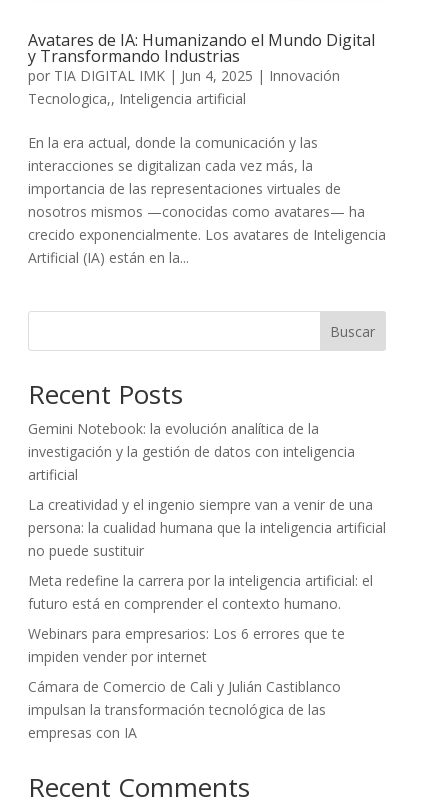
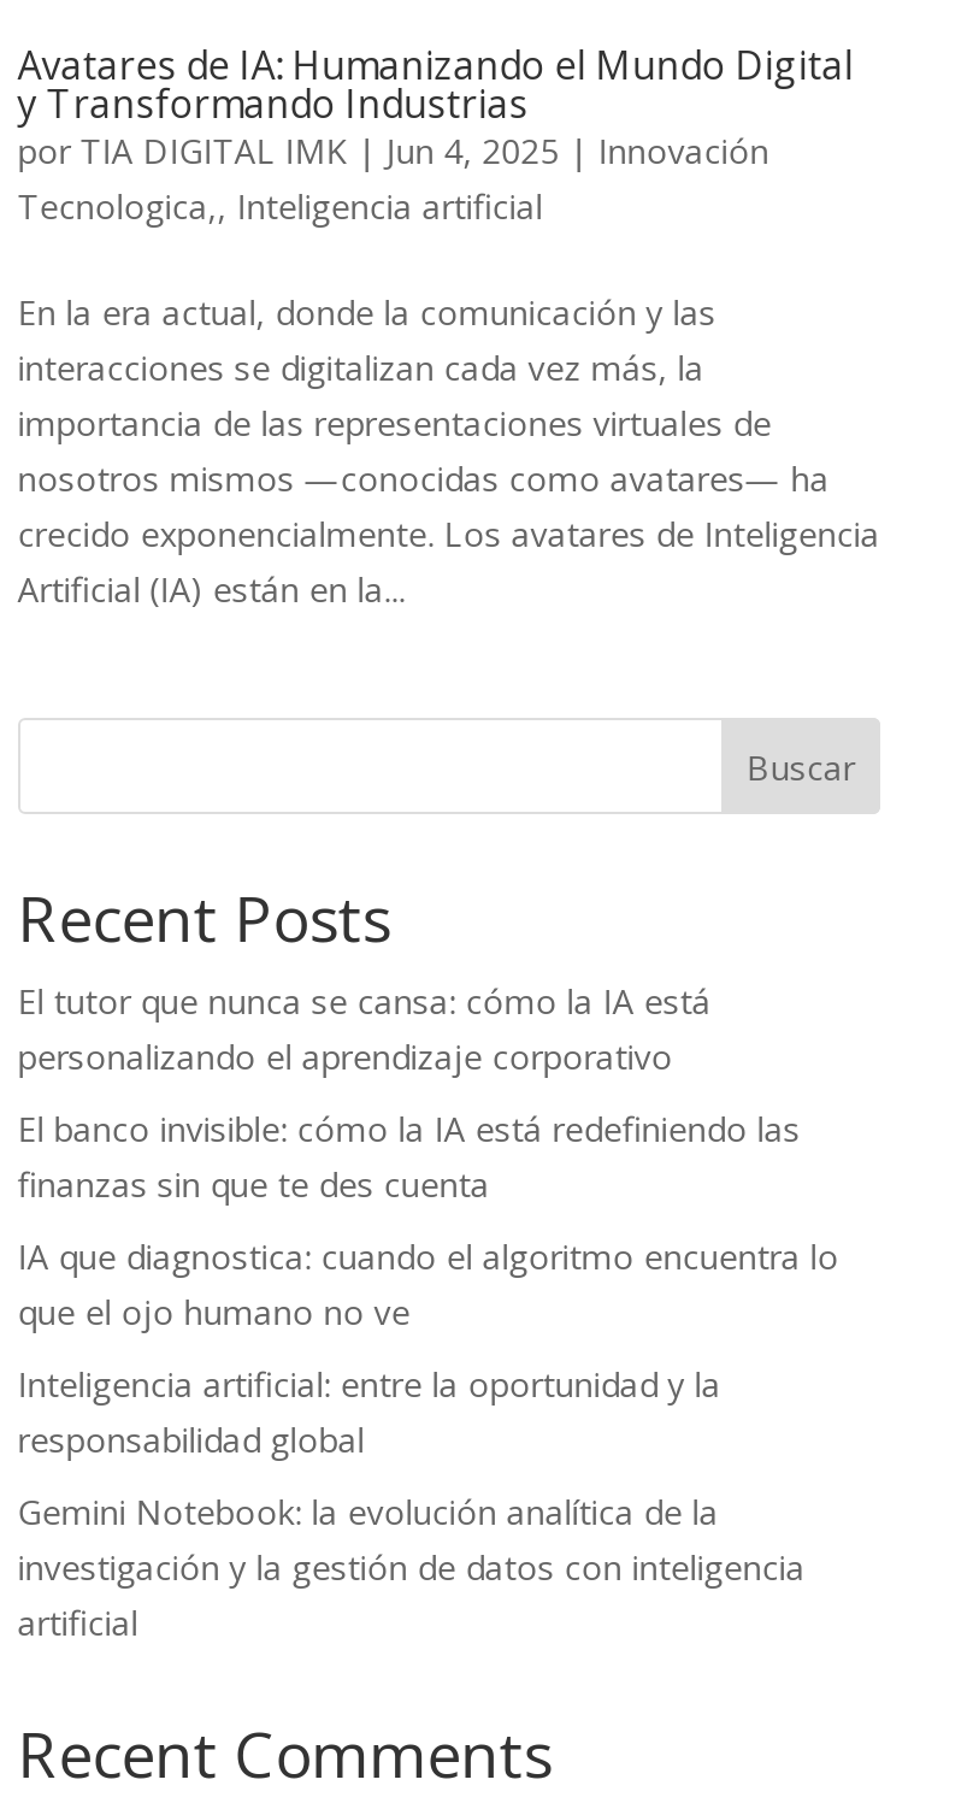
+ El tutor que nunca se cansa: cómo la IA está
+ personalizando el aprendizaje corporativo
+ El banco invisible: cómo la IA está redefiniendo las
+ finanzas sin que te des cuenta
+ IA que diagnostica: cuando el algoritmo encuentra lo
+ que el ojo humano no ve
+ Inteligencia artificial: entre la oportunidad y la
+ responsabilidad global

moved down: Gemini Notebook: la evolución analítica de la | investigación y la gestión de datos con inteligencia | artificial

- La creatividad y el ingenio siempre van a venir de una
- persona: la cualidad humana que la inteligencia artificial
- no puede sustituir
- Meta redefine la carrera por la inteligencia artificial: el
- futuro está en comprender el contexto humano.
- Webinars para empresarios: Los 6 errores que te
- impiden vender por internet
- Cámara de Comercio de Cali y Julián Castiblanco
- impulsan la transformación tecnológica de las
- empresas con IA
